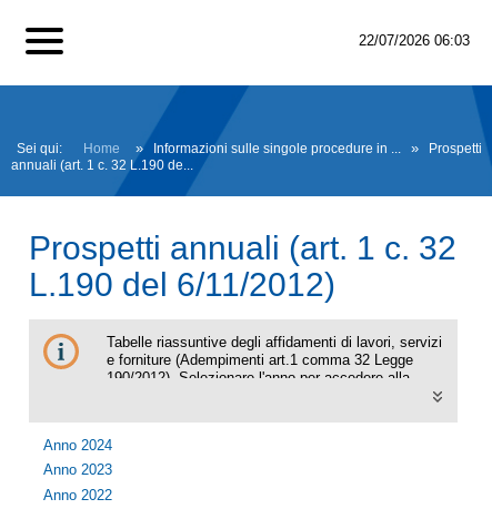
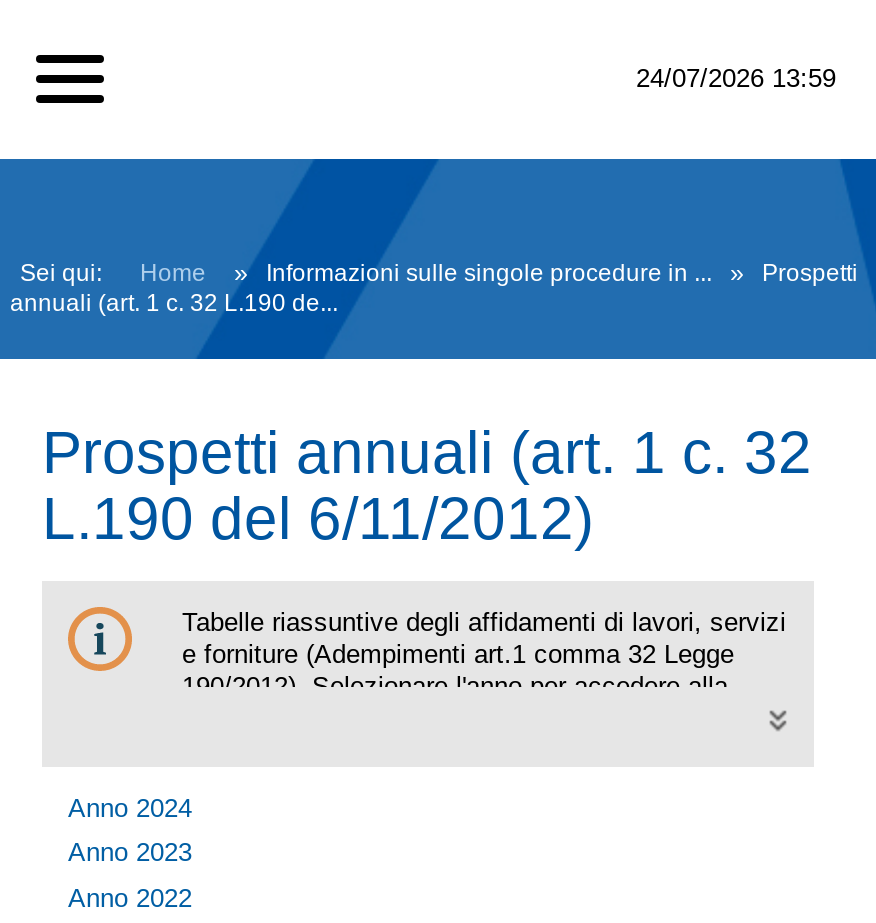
- 22/07/2026 06:03
+ 24/07/2026 13:59
